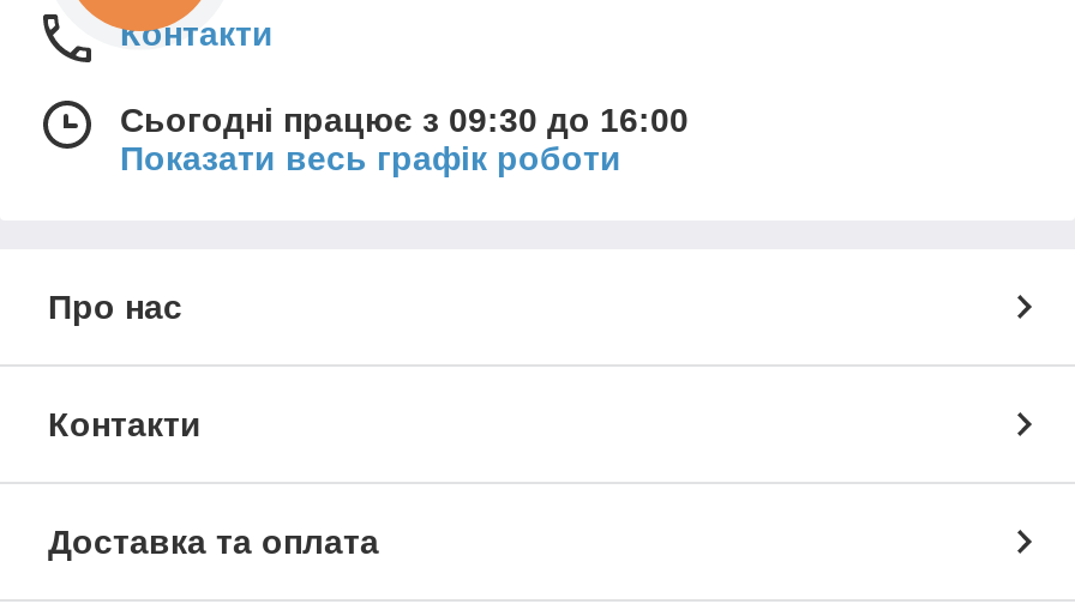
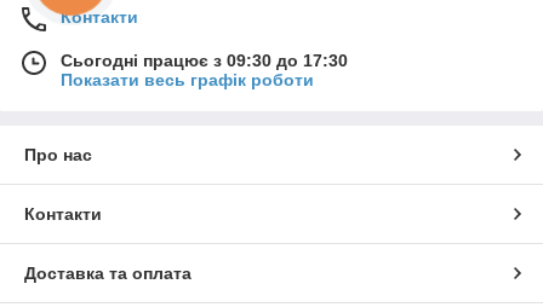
- Сьогодні працює з 09:30 до 16:00
+ Сьогодні працює з 09:30 до 17:30
